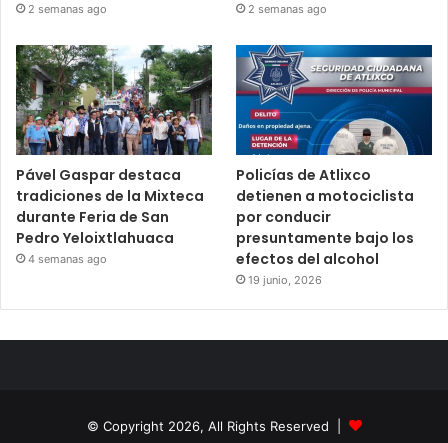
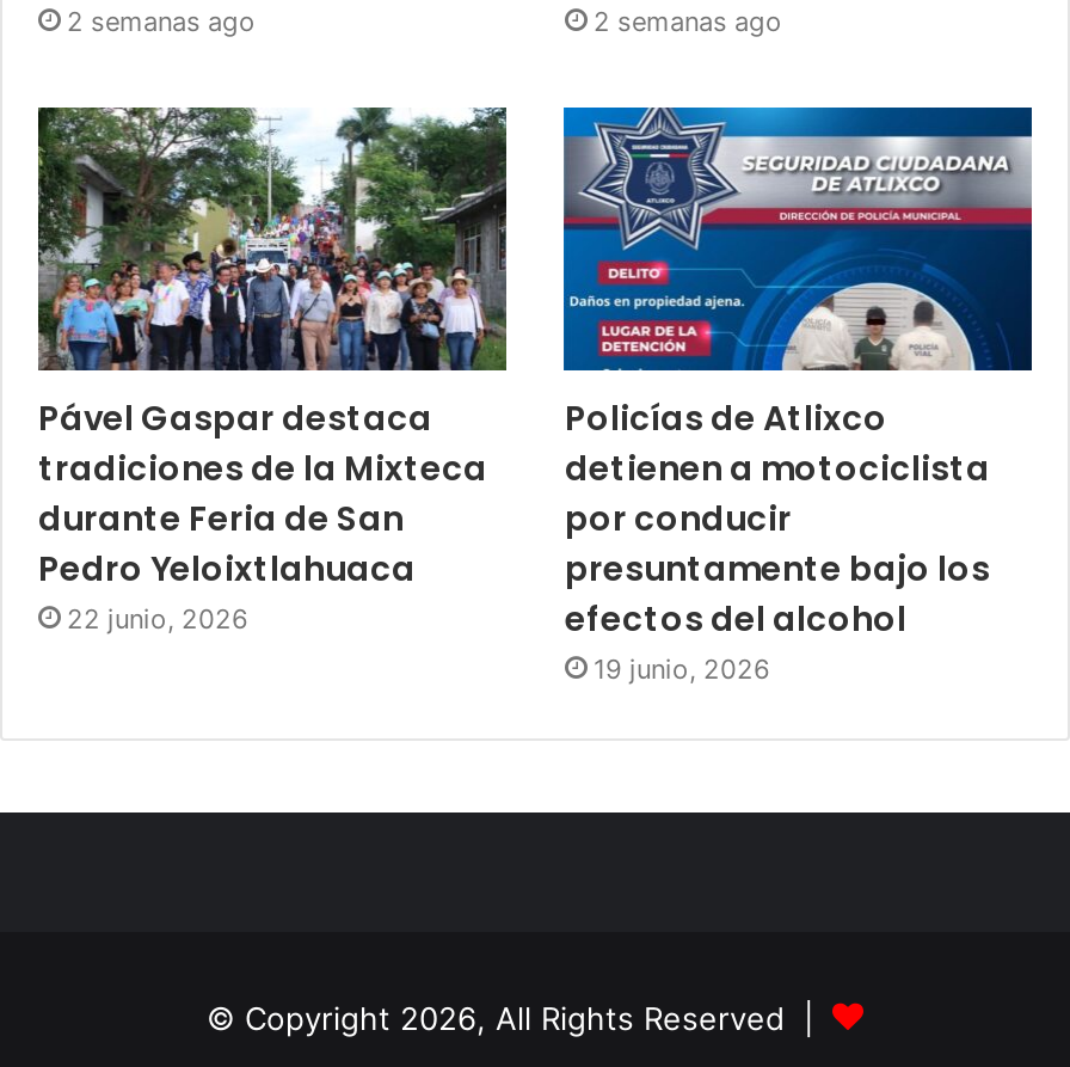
- 4 semanas ago
+ 22 junio, 2026
